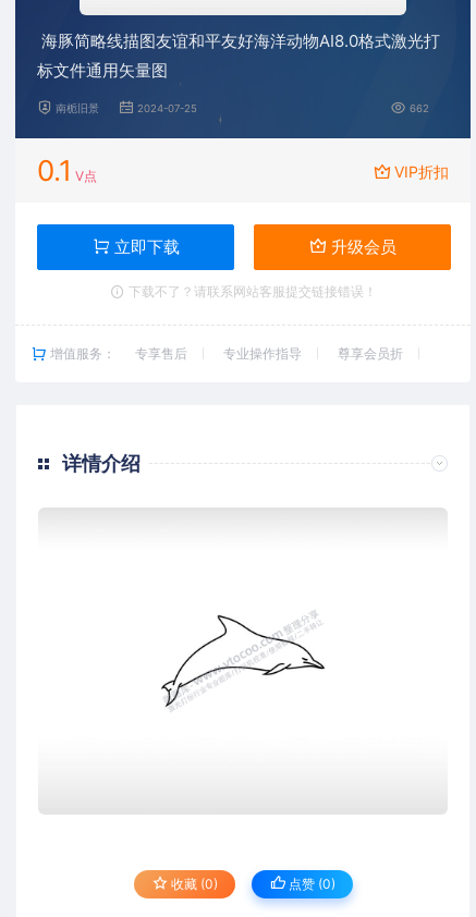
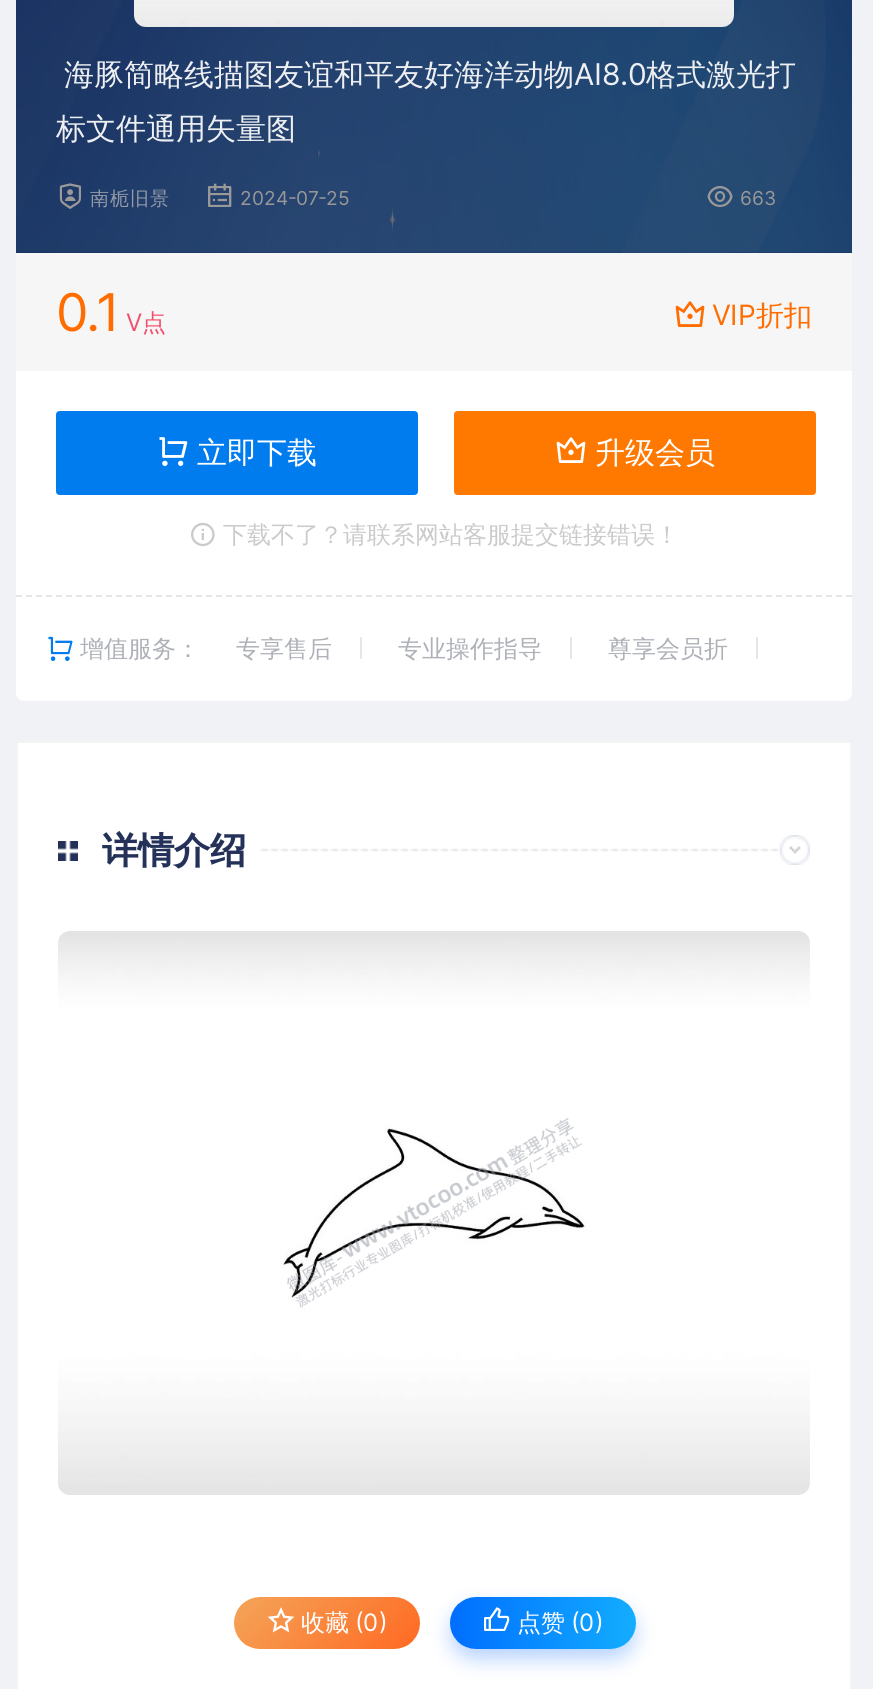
- 662
+ 663
